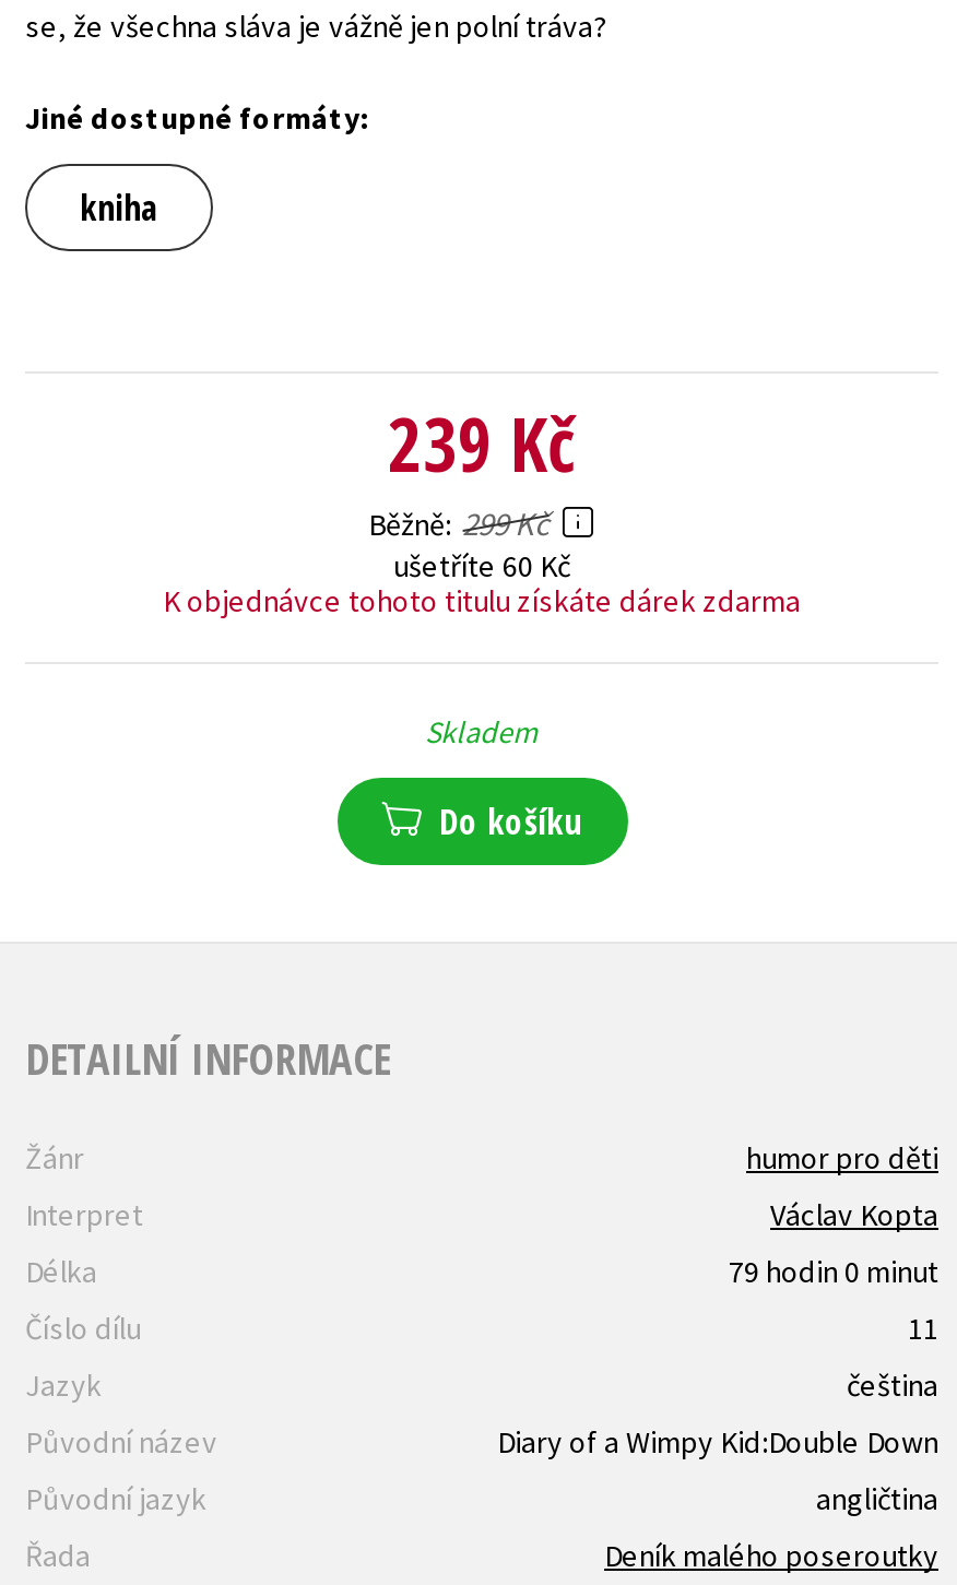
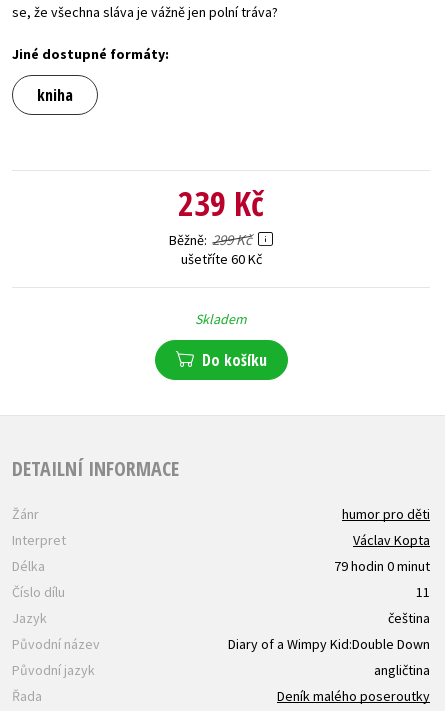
- K objednávce tohoto titulu získáte dárek zdarma
